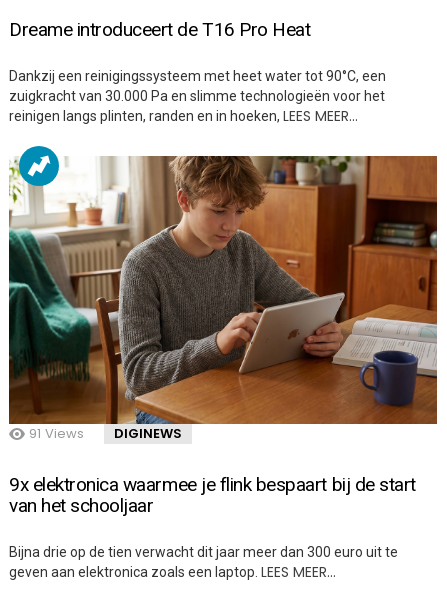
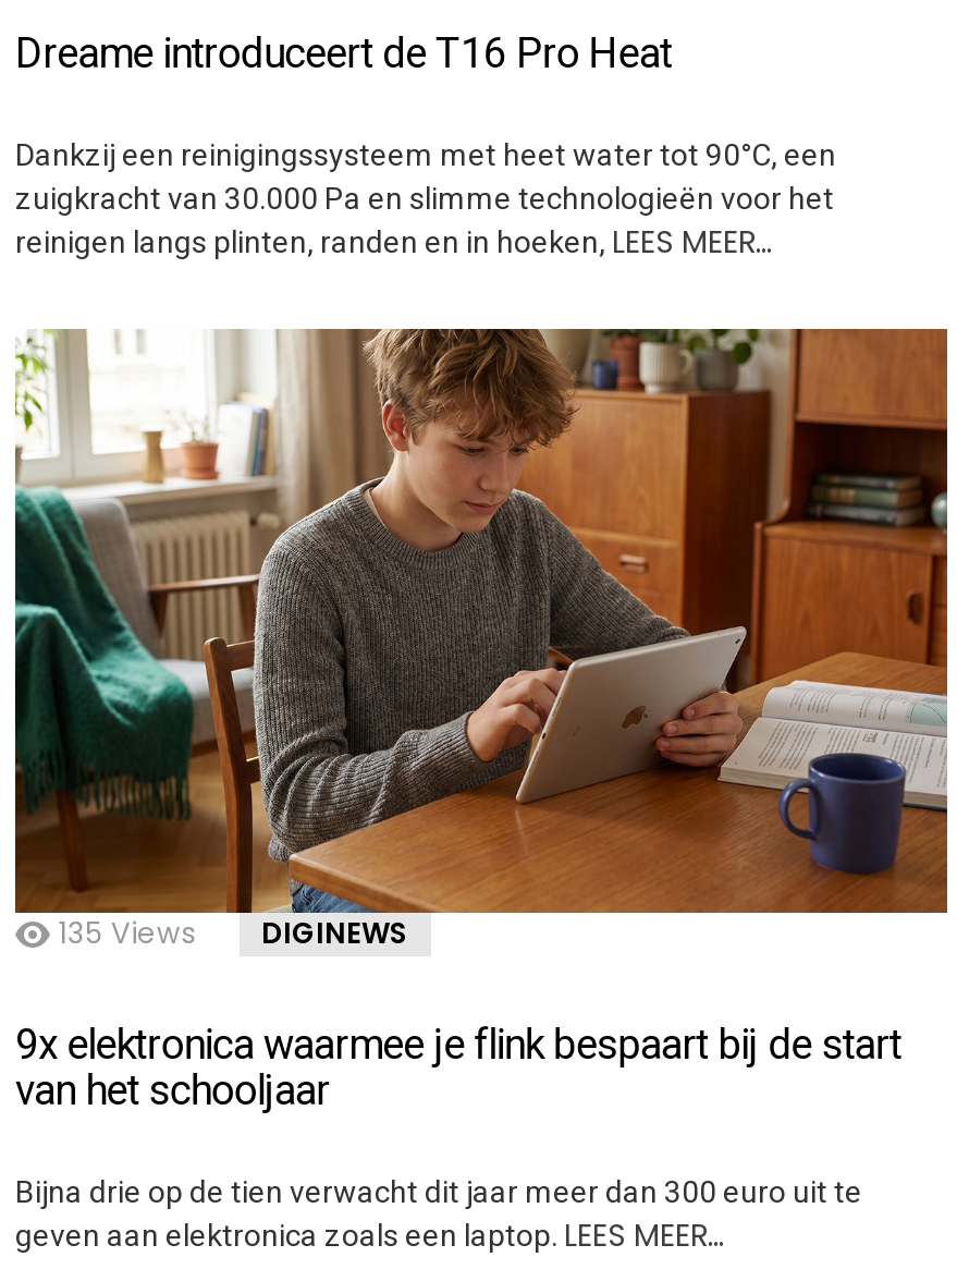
- [image]
+ [image]

- 91 Views DIGINEWS
+ 135 Views DIGINEWS
